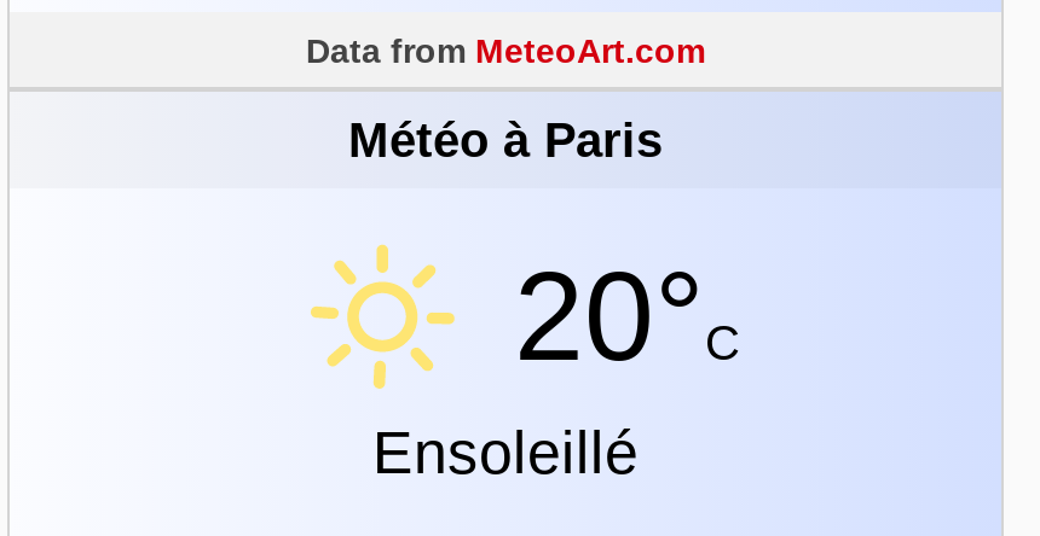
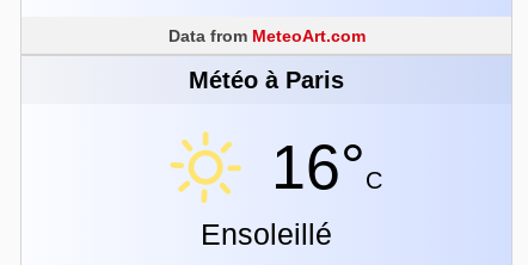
- 20°C
+ 16°C
